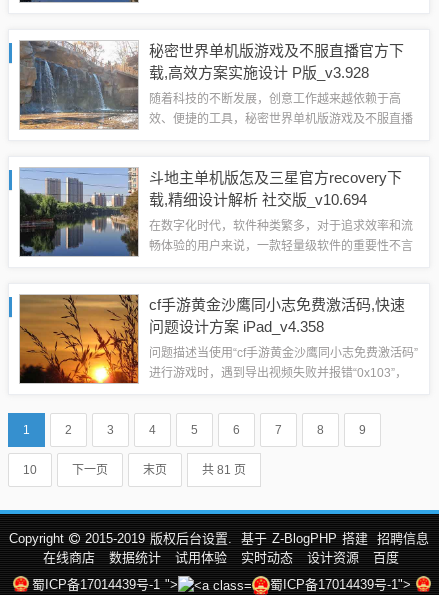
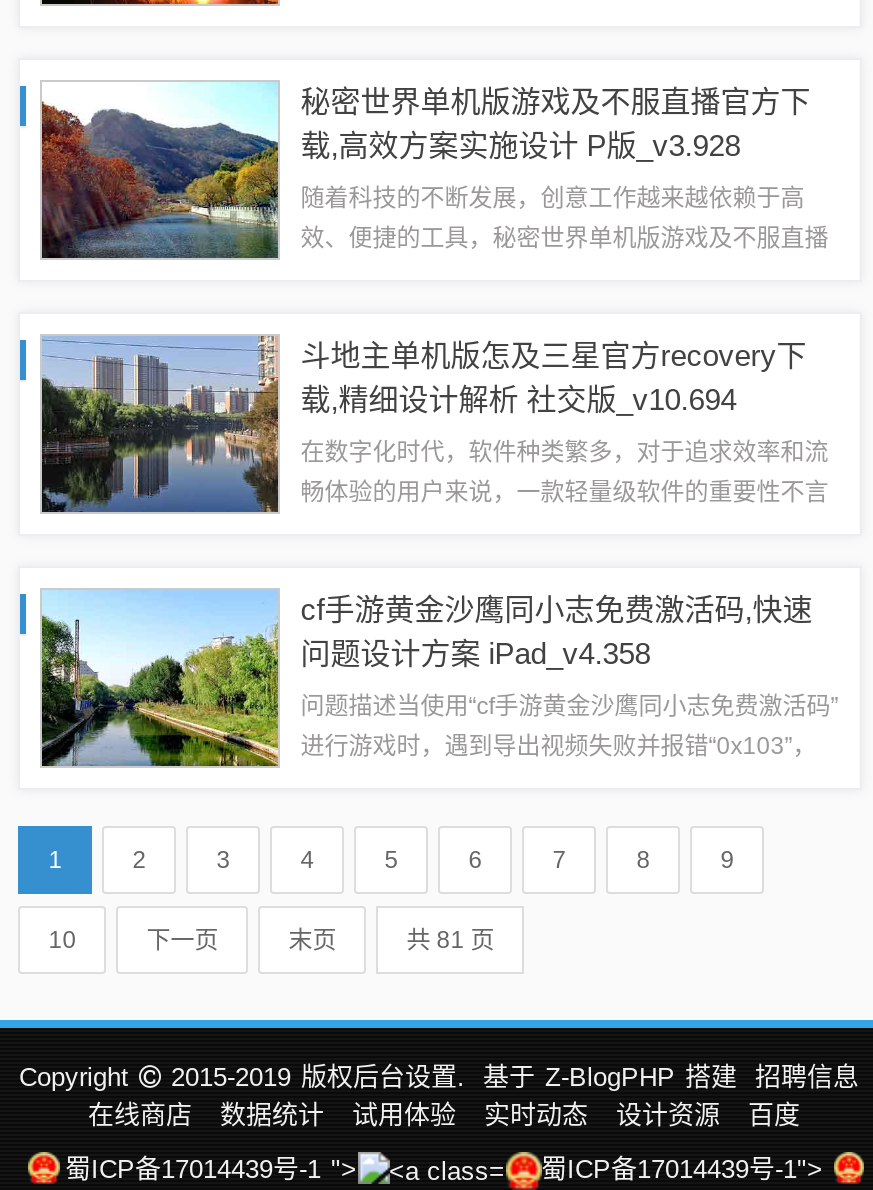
- [image]
+ [image]

- [image]
+ [image]
